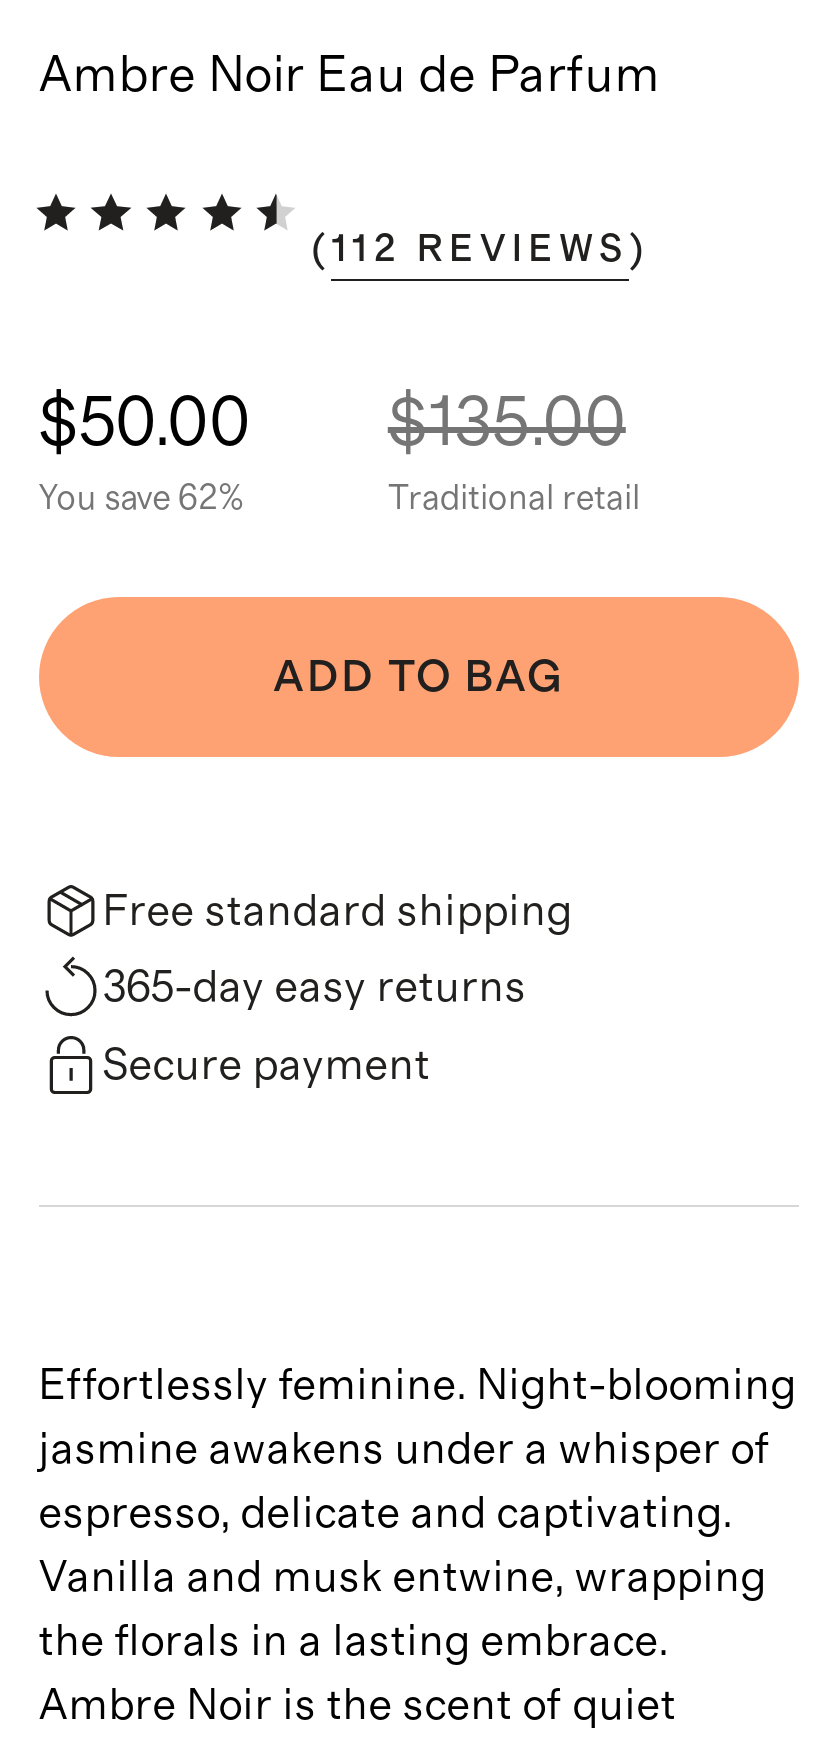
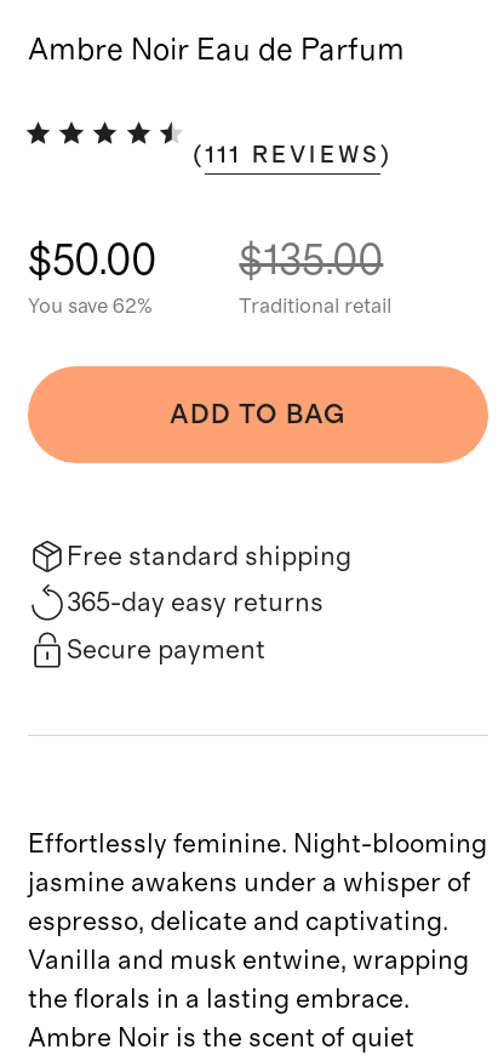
- (112 REVIEWS)
+ (111 REVIEWS)
